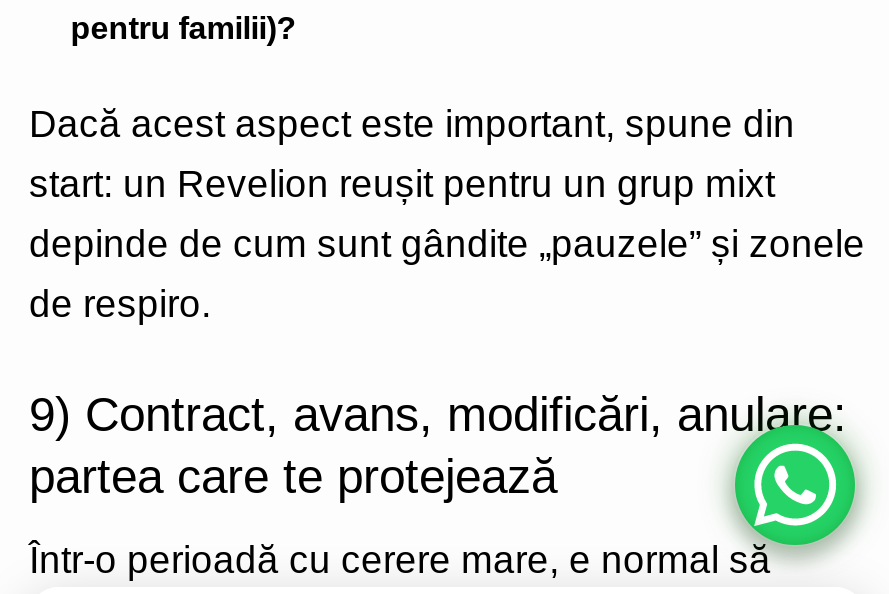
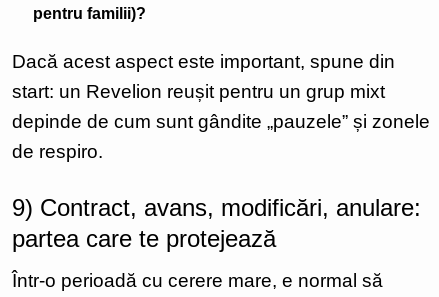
- [image]
